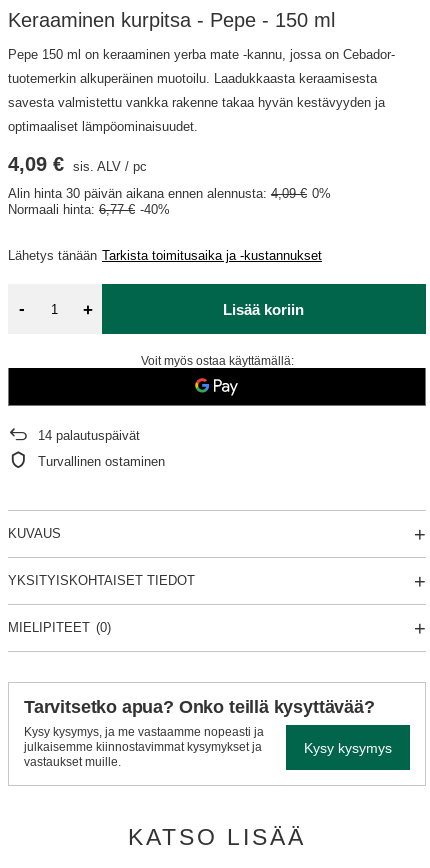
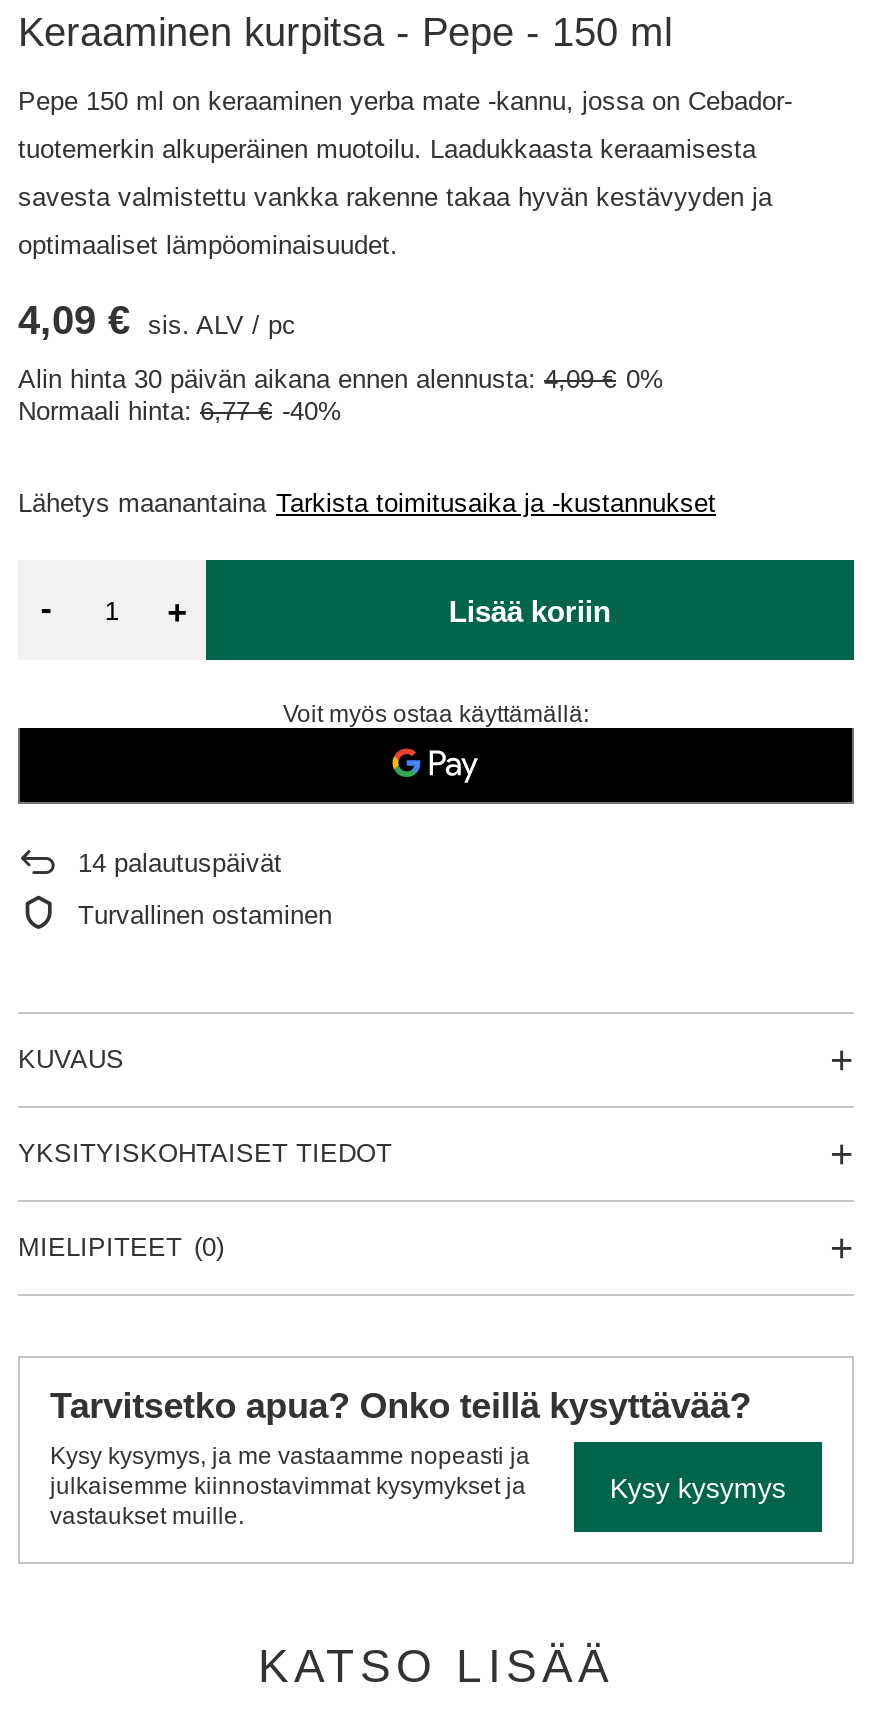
- Lähetys tänään Tarkista toimitusaika ja -kustannukset
+ Lähetys maanantaina Tarkista toimitusaika ja -kustannukset
